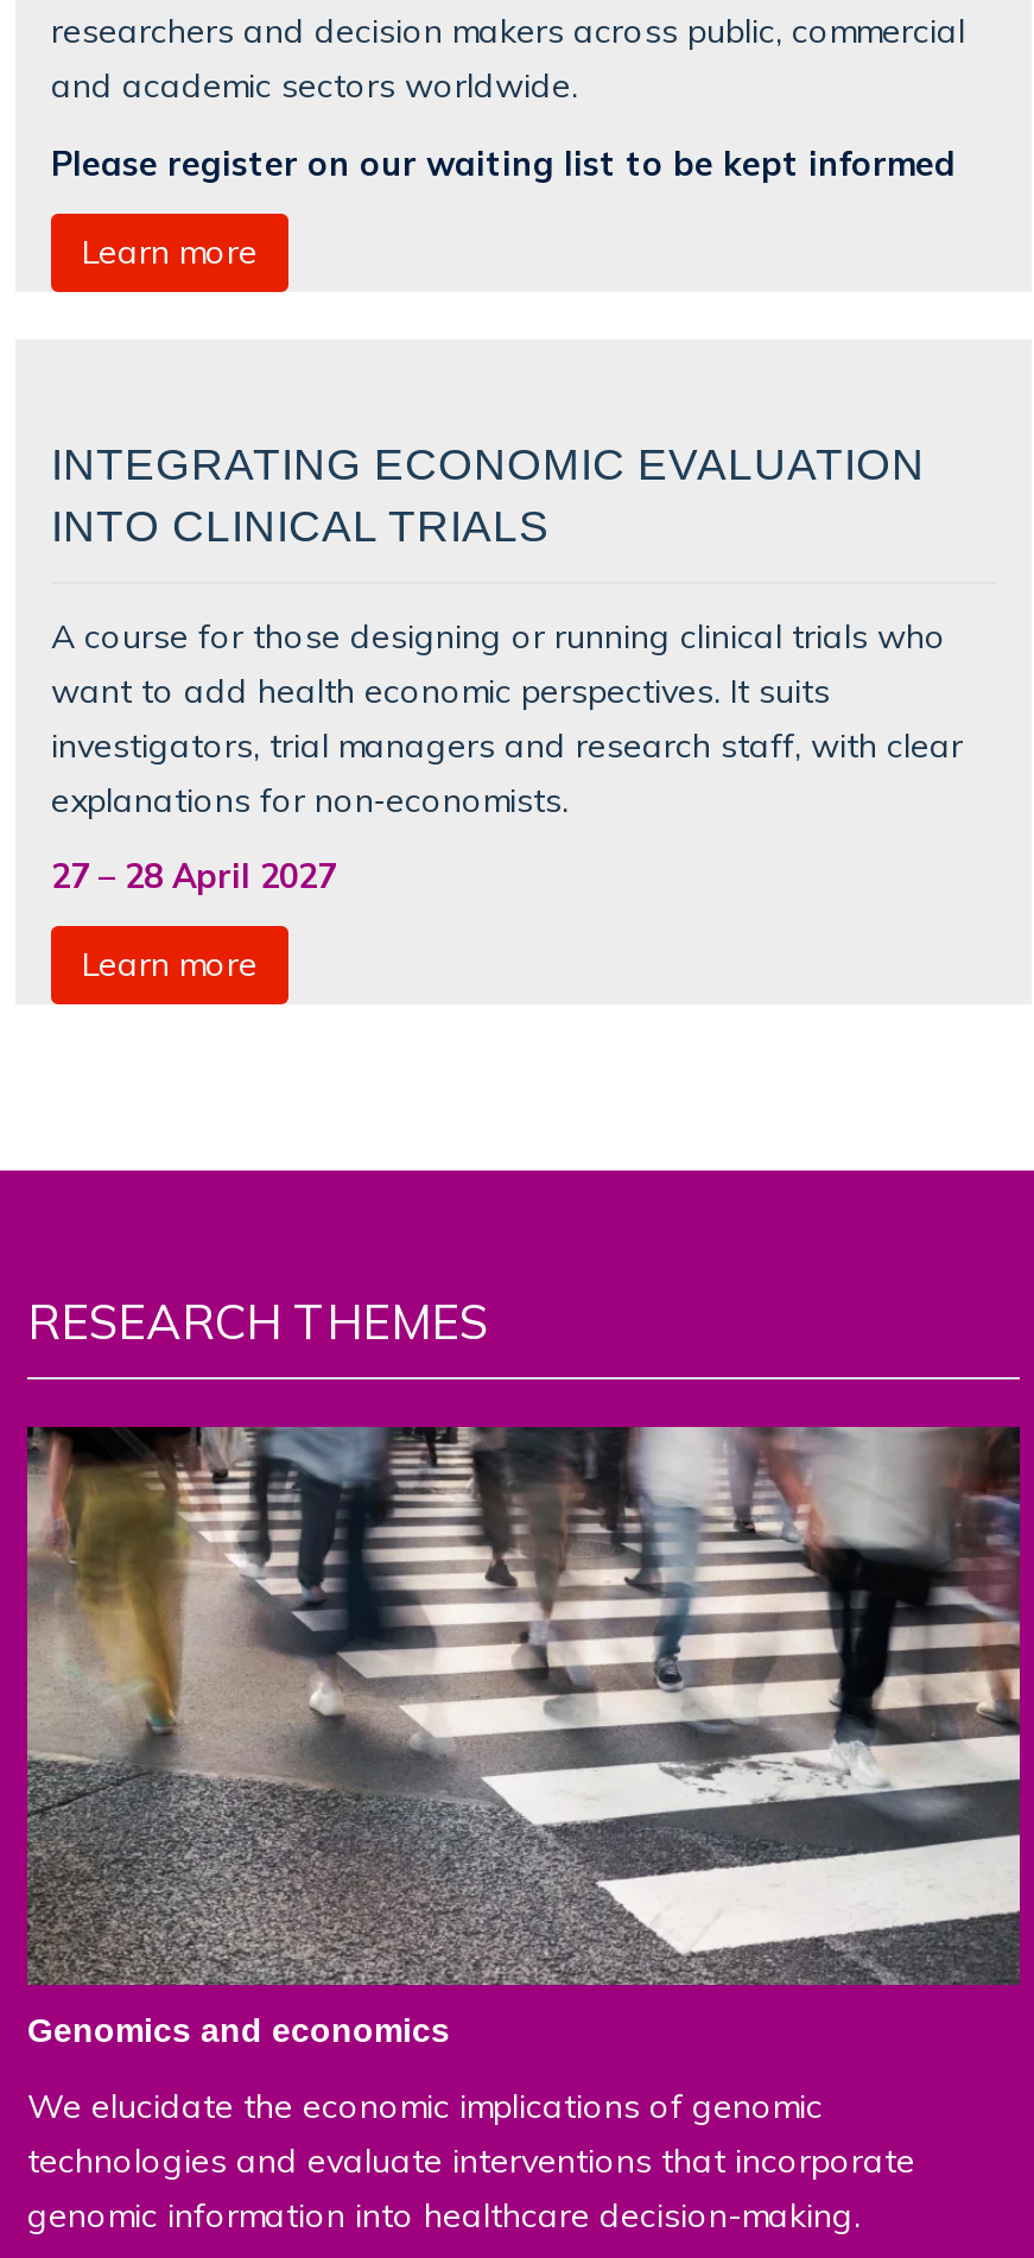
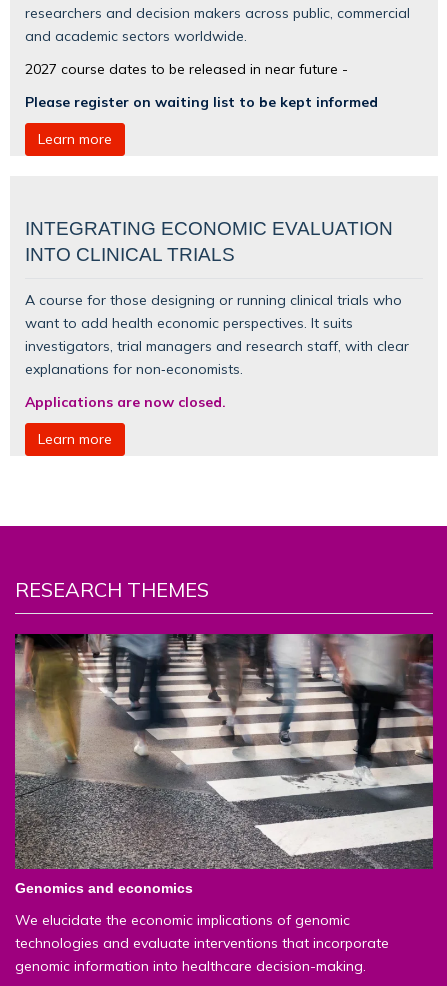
- Please register on our waiting list to be kept informed
+ 2027 course dates to be released in near future -
+ Please register on waiting list to be kept informed

- 27 – 28 April 2027
+ Applications are now closed.
